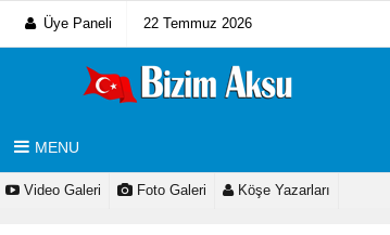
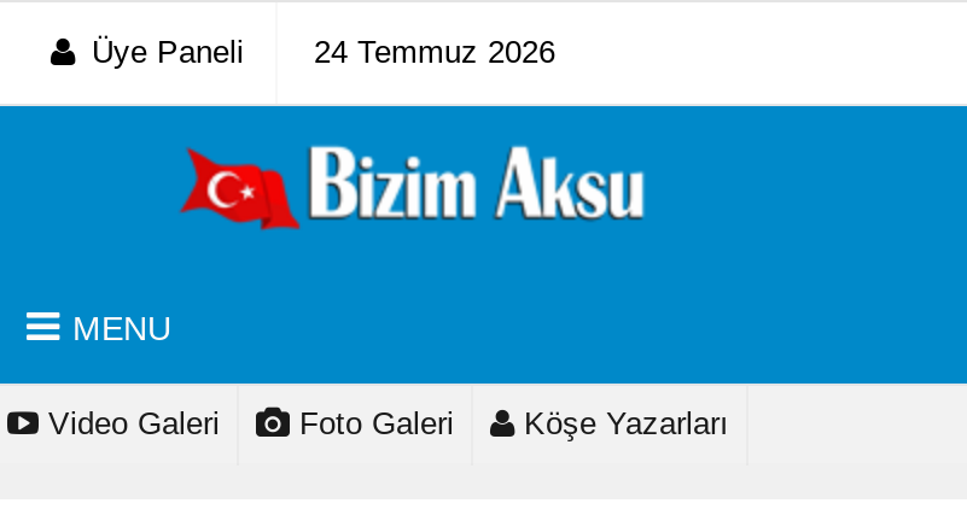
- Üye Paneli 22 Temmuz 2026
+ Üye Paneli 24 Temmuz 2026
